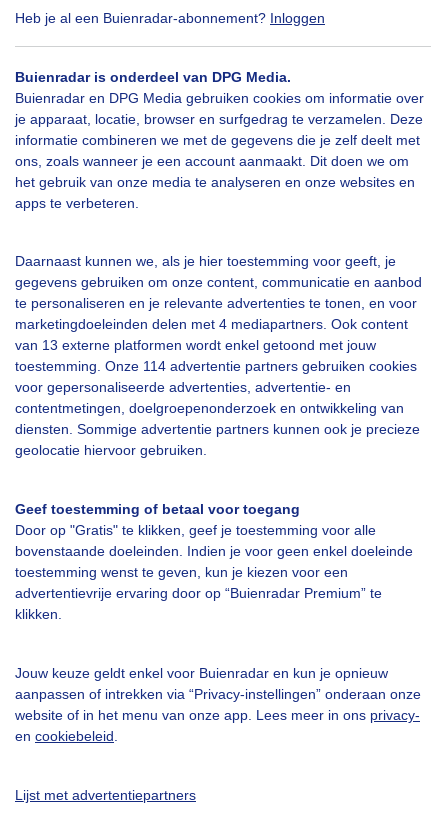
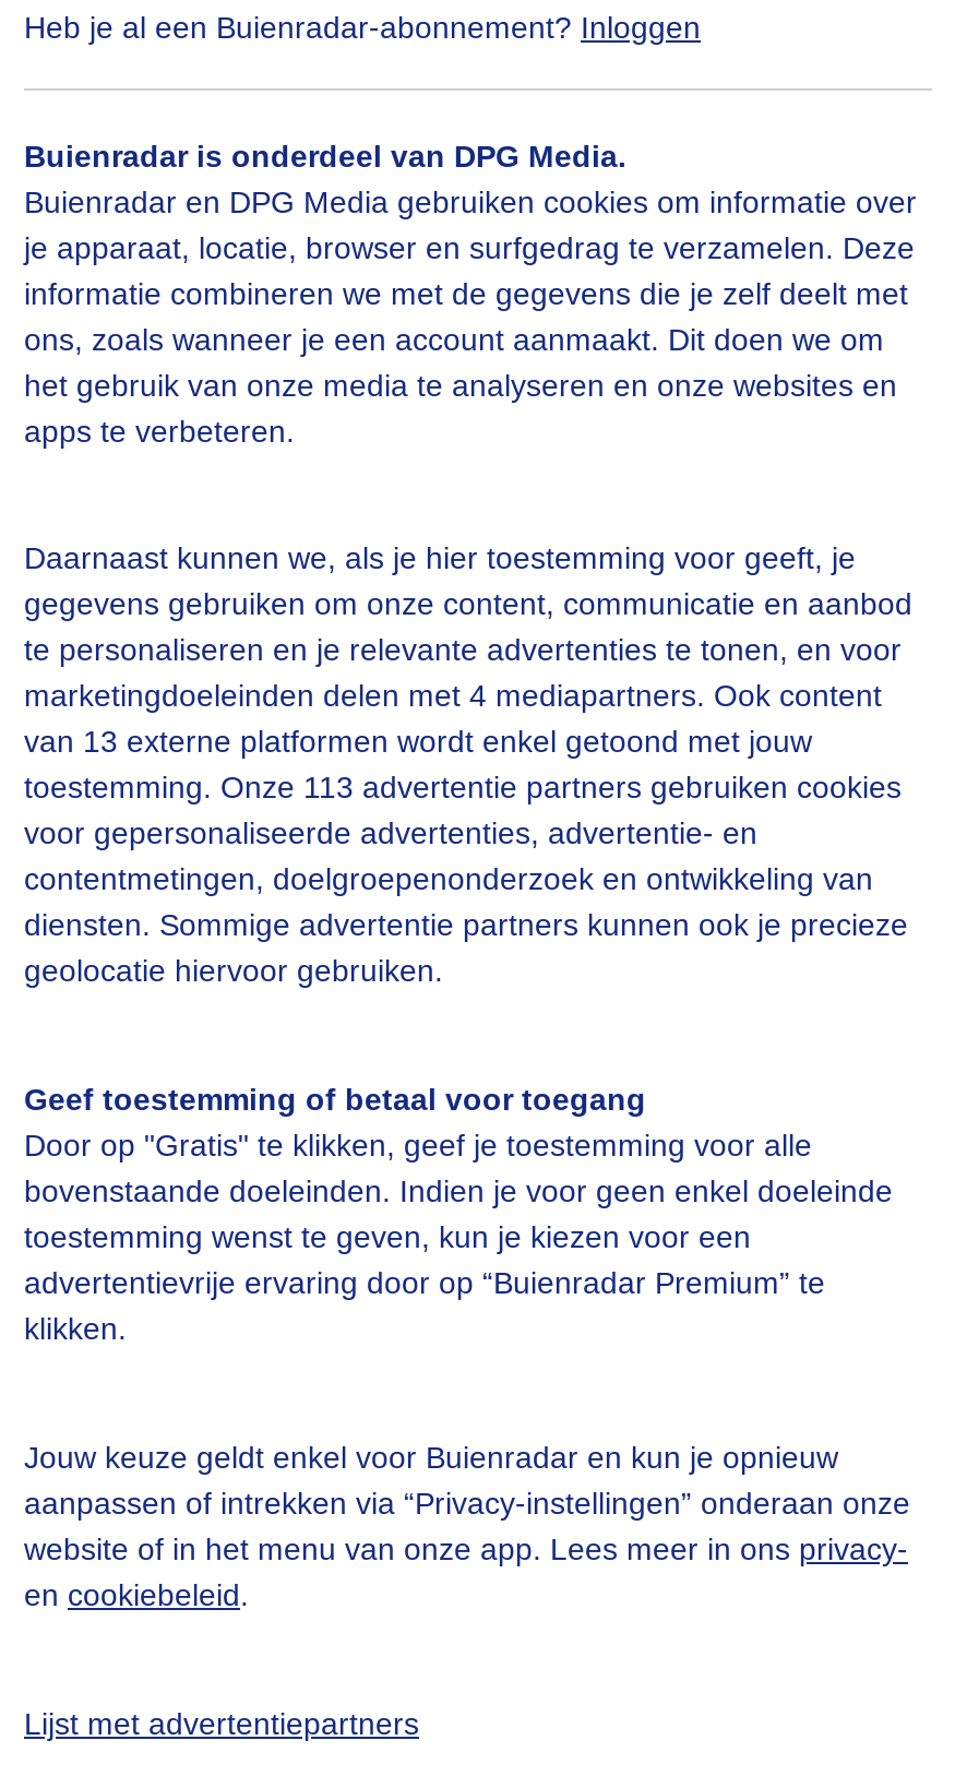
- toestemming. Onze 114 advertentie partners gebruiken cookies
+ toestemming. Onze 113 advertentie partners gebruiken cookies
